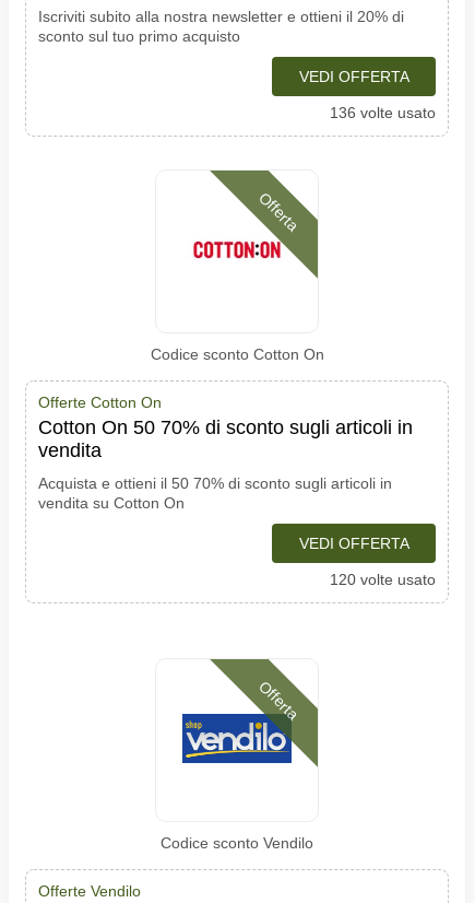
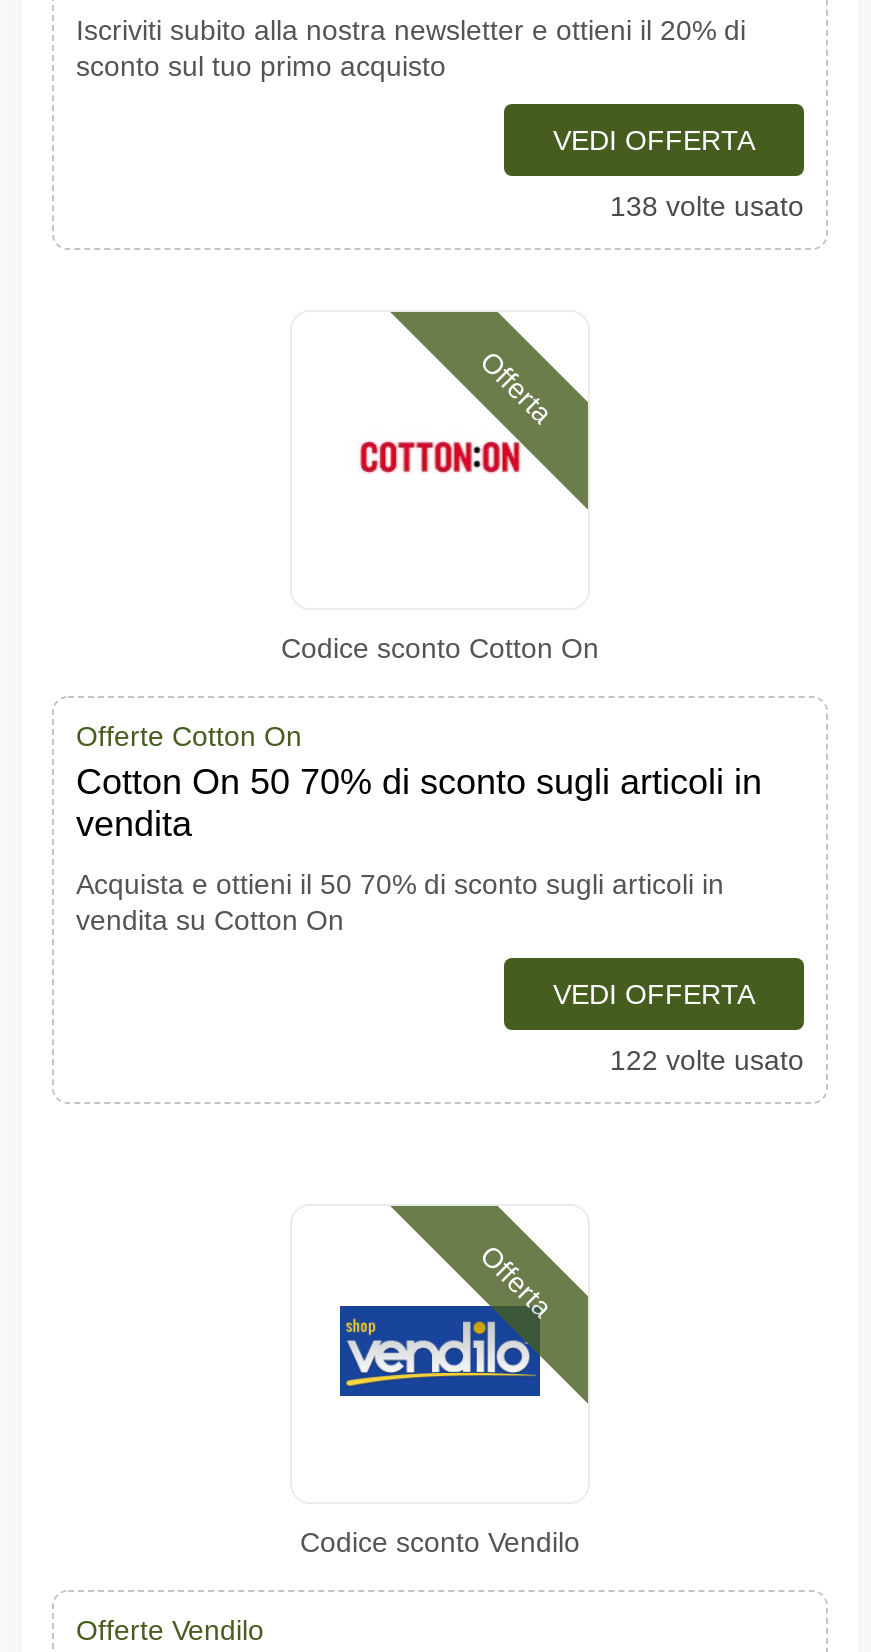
- 136 volte usato
+ 138 volte usato

- 120 volte usato
+ 122 volte usato
